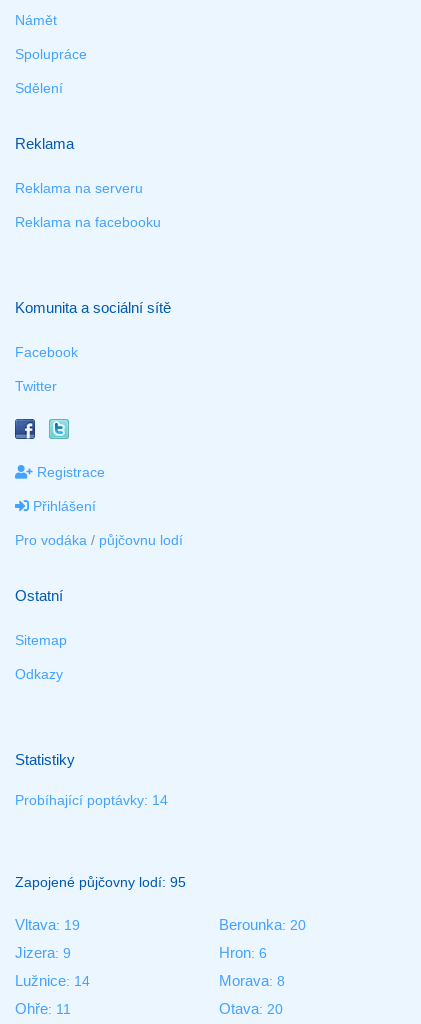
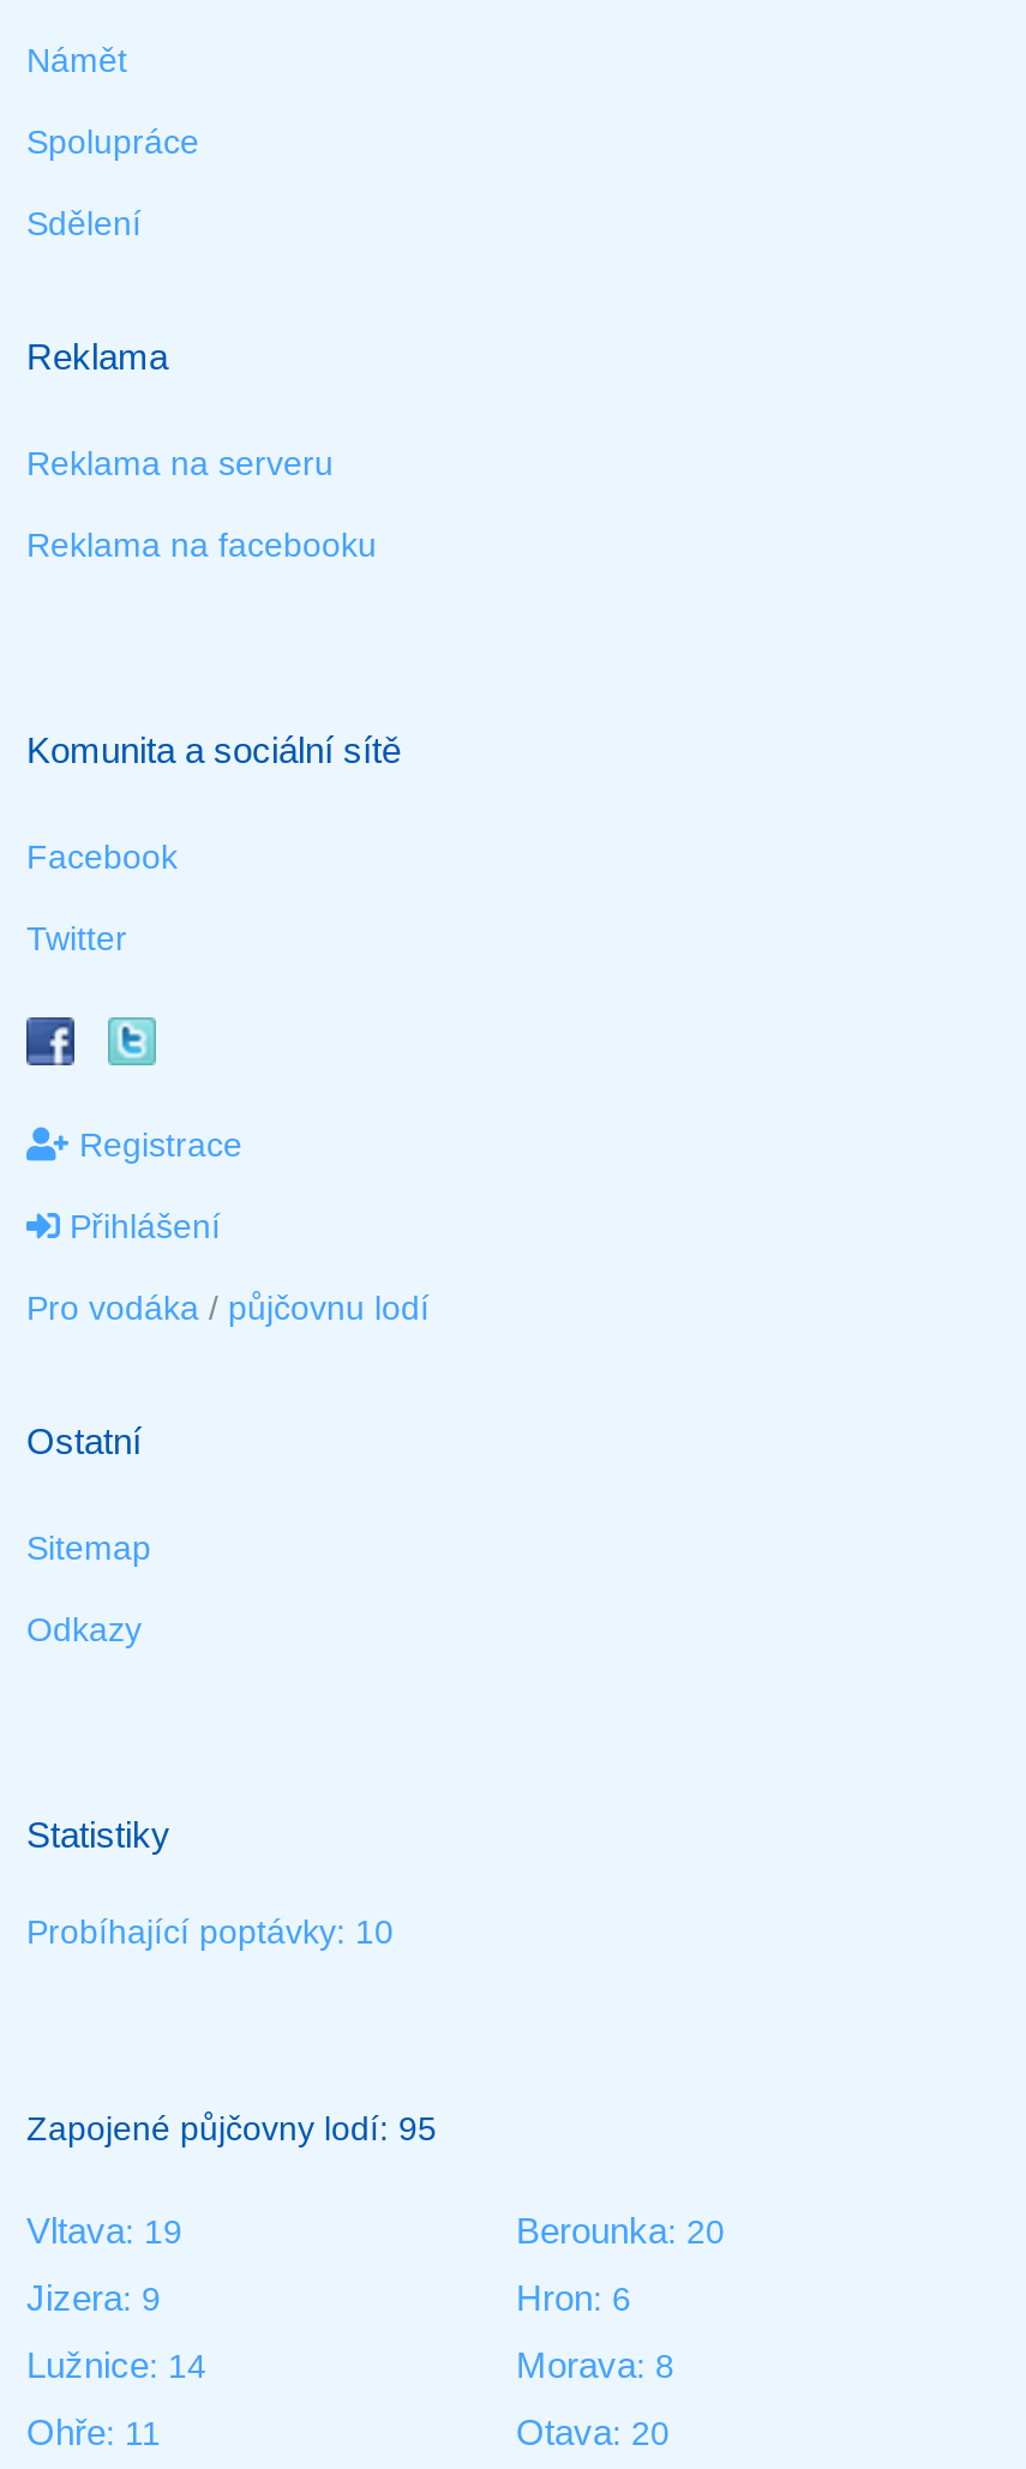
- Probíhající poptávky: 14
+ Probíhající poptávky: 10
